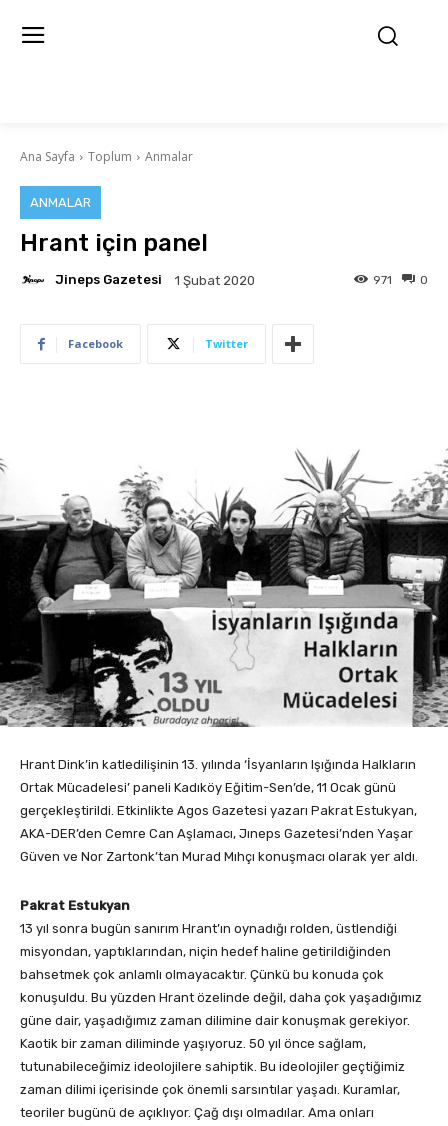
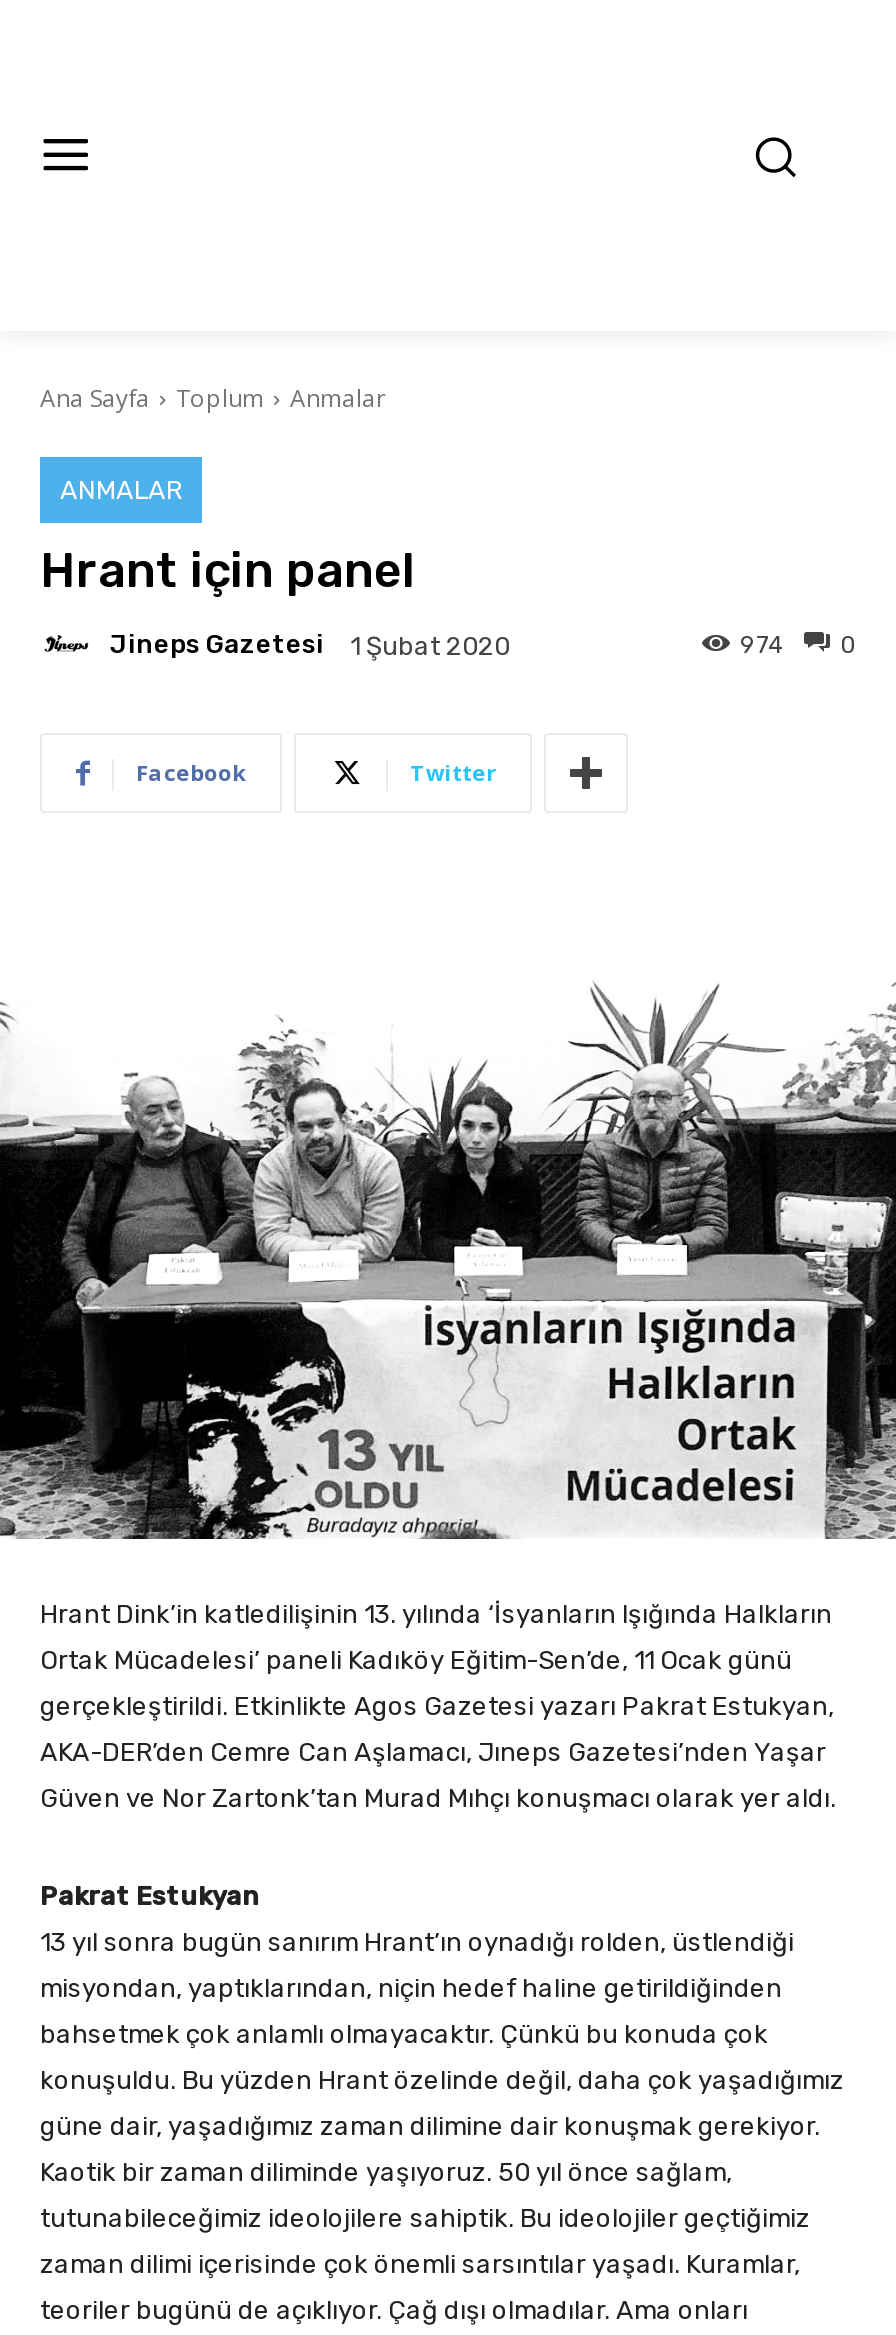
- 971 0
+ 974 0
